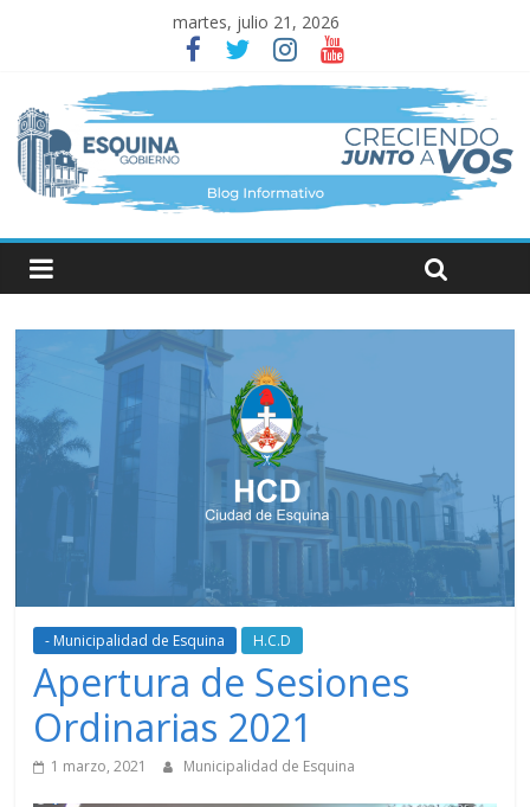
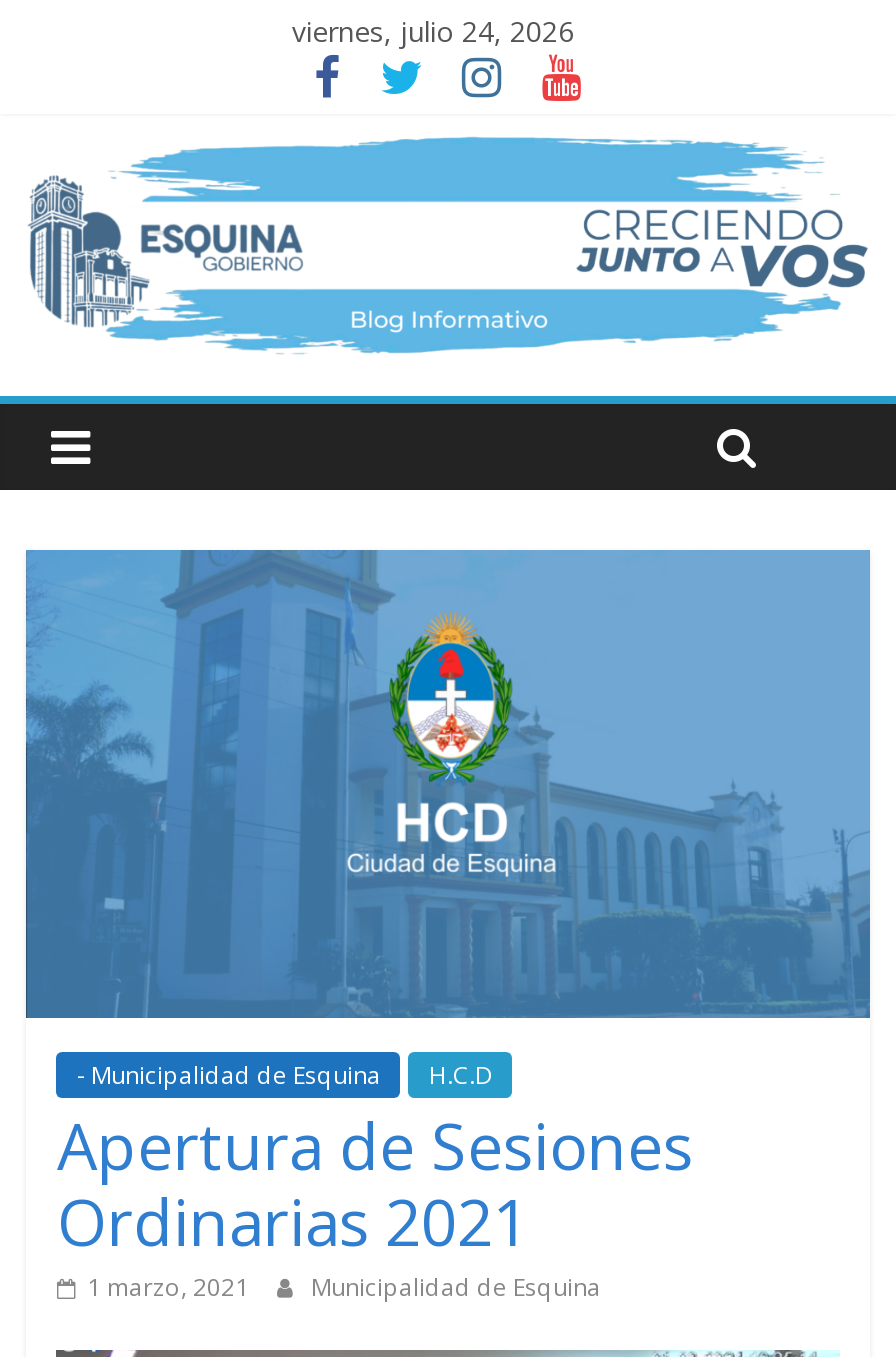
- martes, julio 21, 2026
+ viernes, julio 24, 2026
